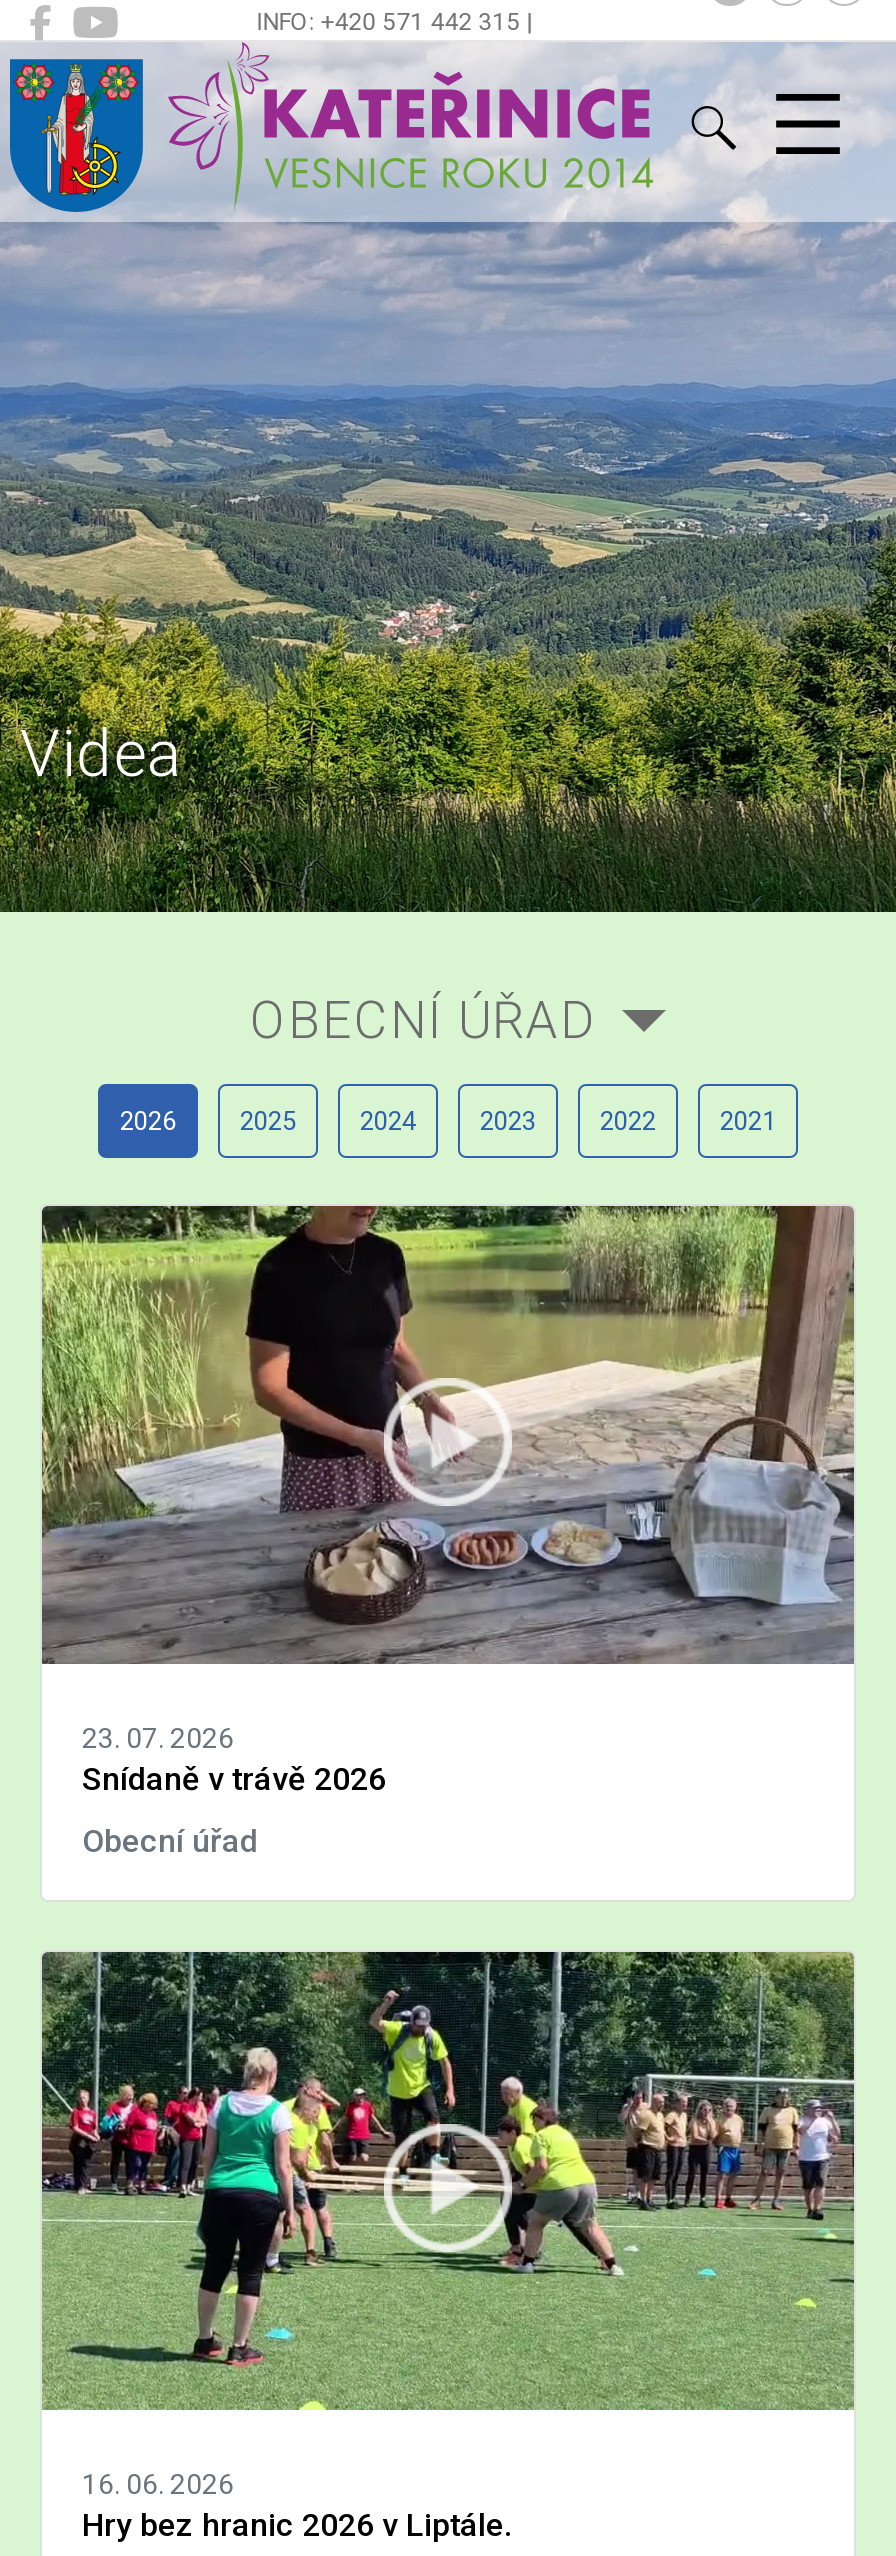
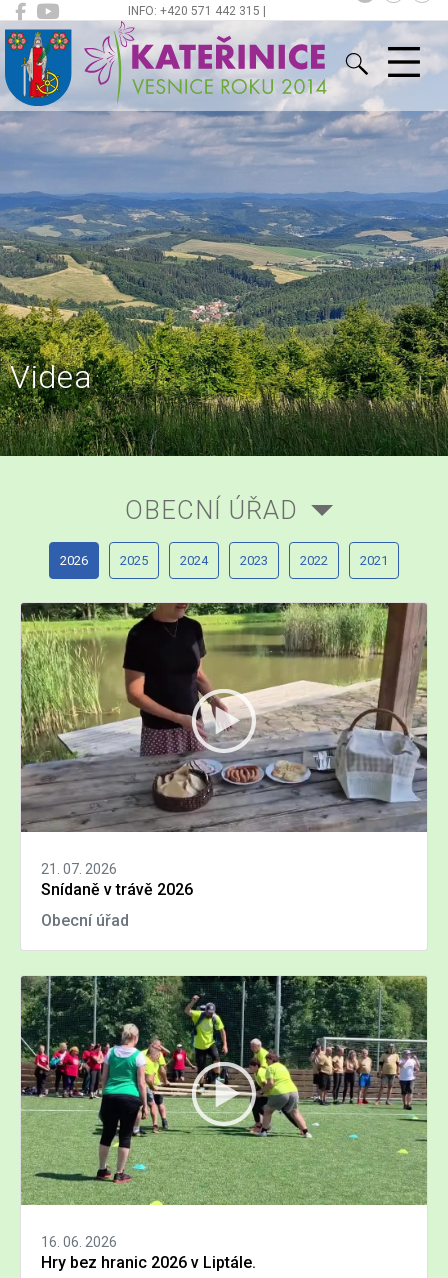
- 23. 07. 2026
+ 21. 07. 2026
